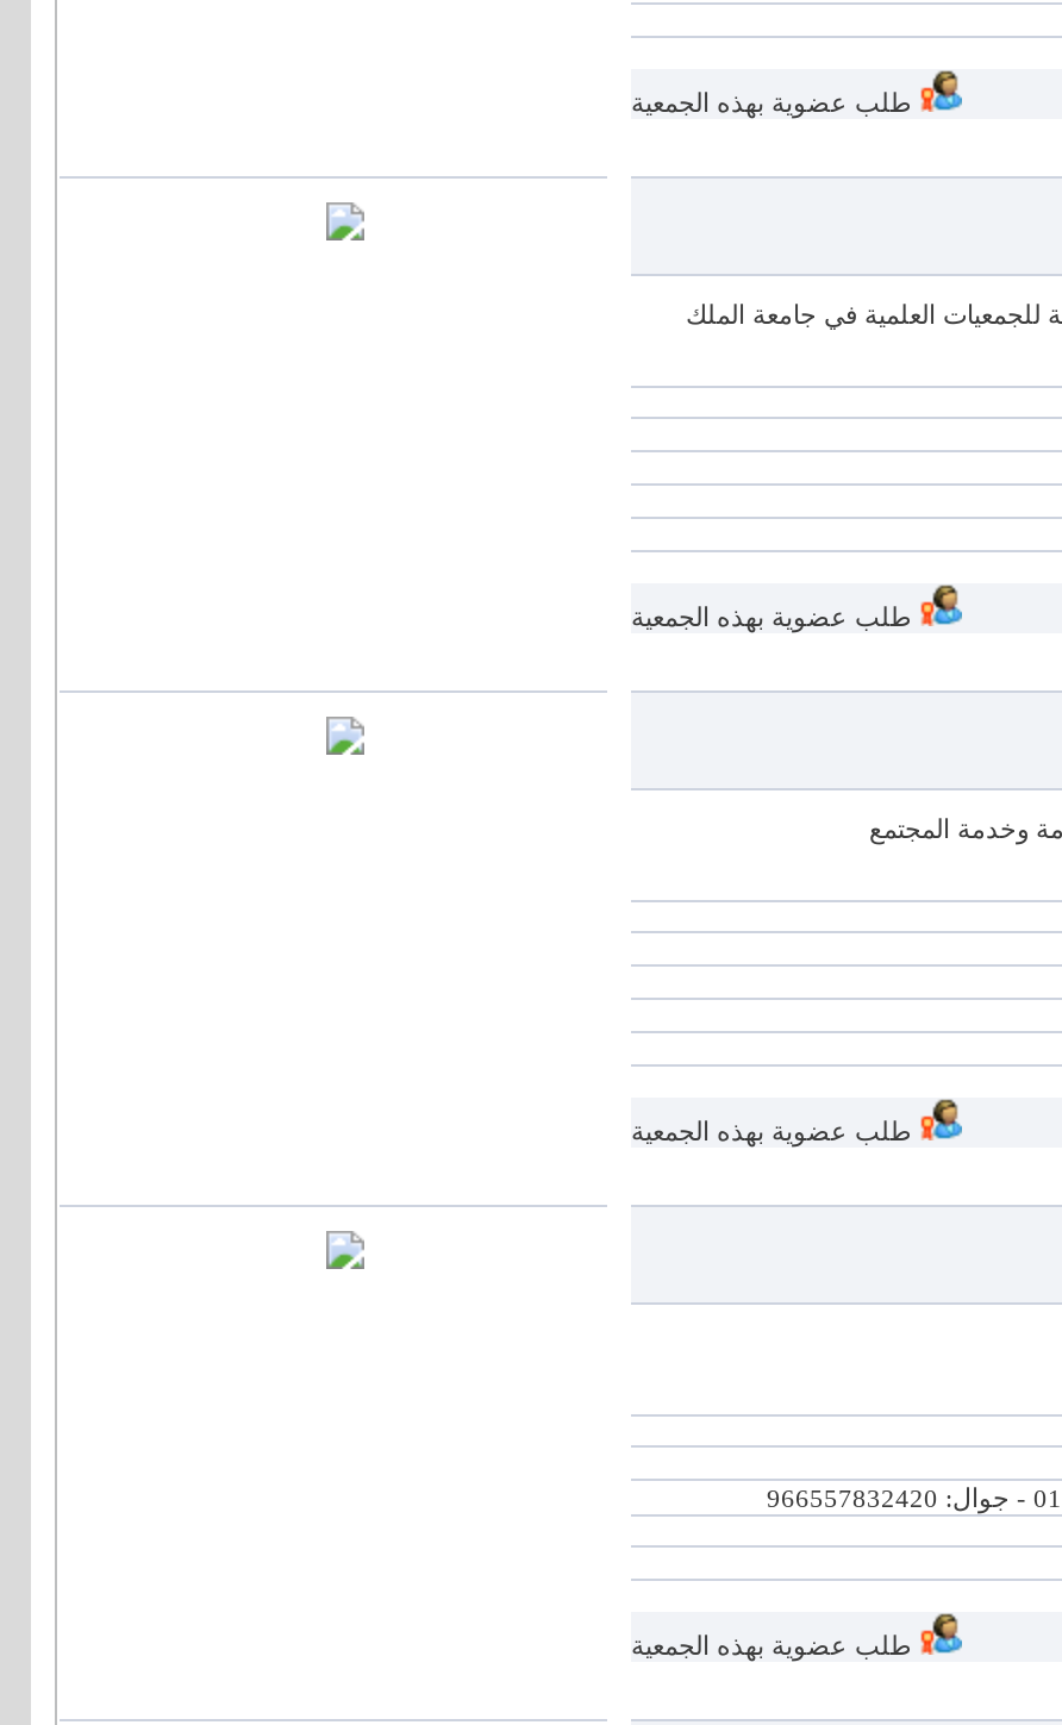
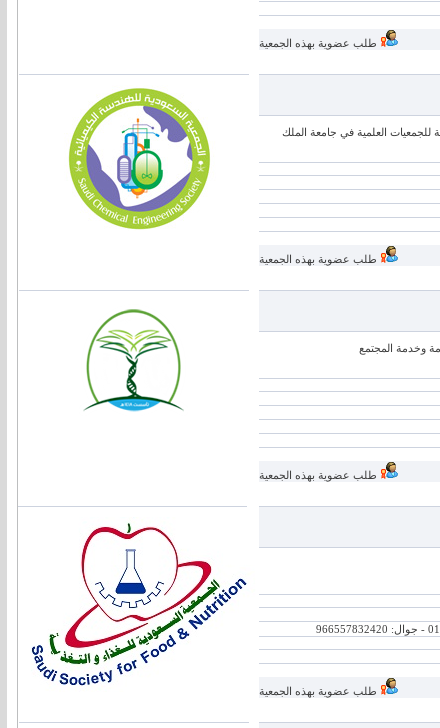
+ [image]

+ [image]

+ [image]
